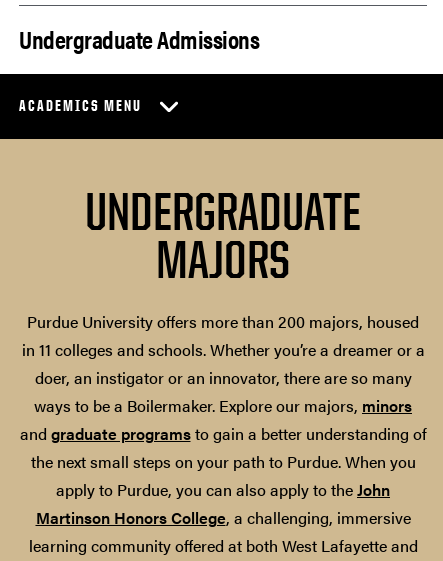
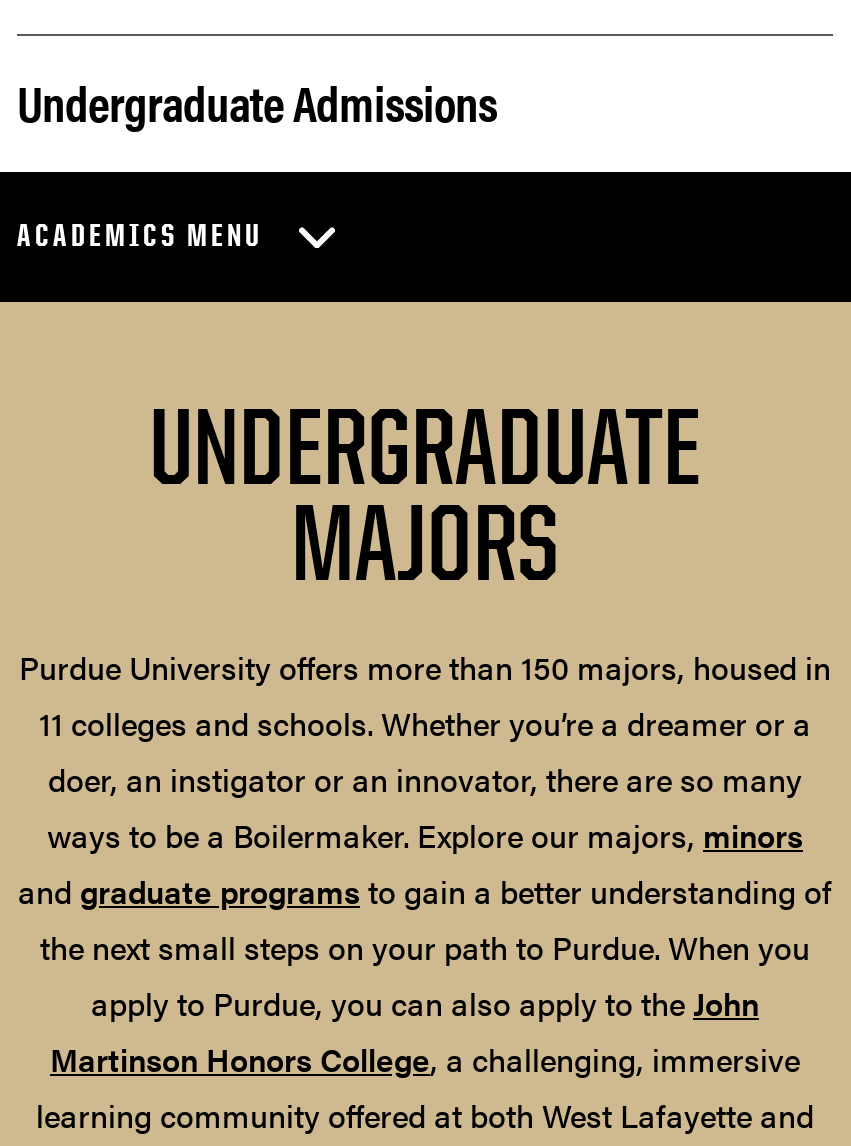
- Purdue University offers more than 200 majors, housed
- in 11 colleges and schools. Whether you’re a dreamer or a
+ Purdue University offers more than 150 majors, housed in
+ 11 colleges and schools. Whether you’re a dreamer or a
